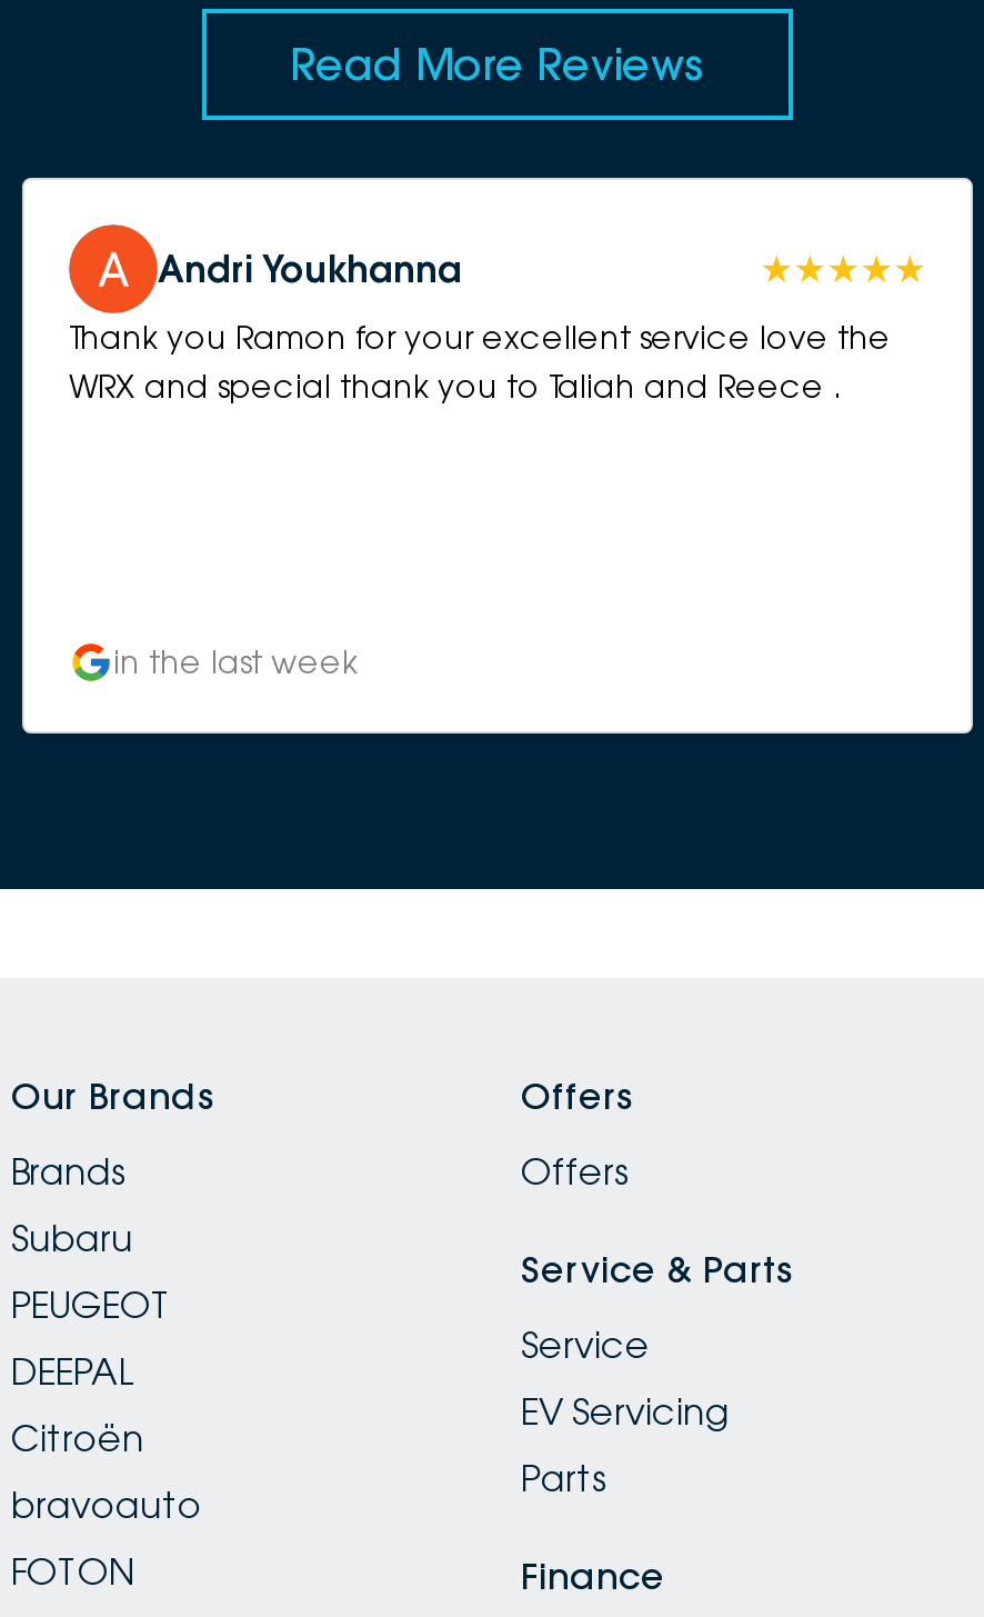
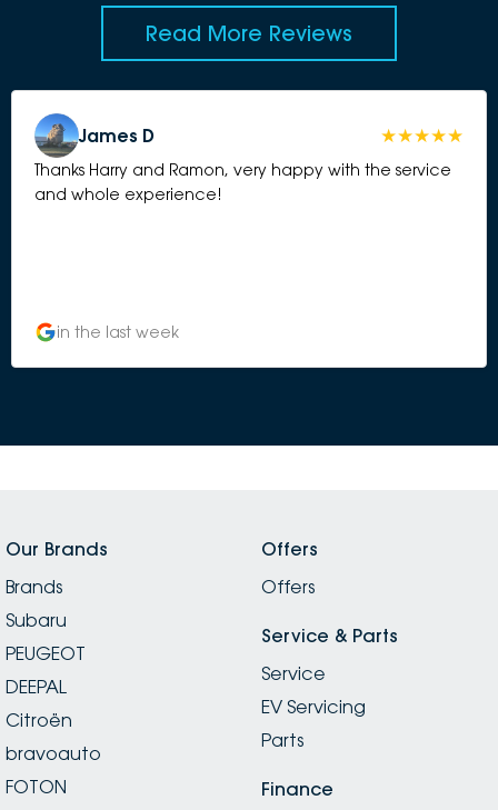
- [image]
- Thank you Ramon for your excellent service love the
- WRX and special thank you to Taliah and Reece .
+ [image]
+ Thanks Harry and Ramon, very happy with the service
+ and whole experience!

- Andri Youkhanna
+ James D
